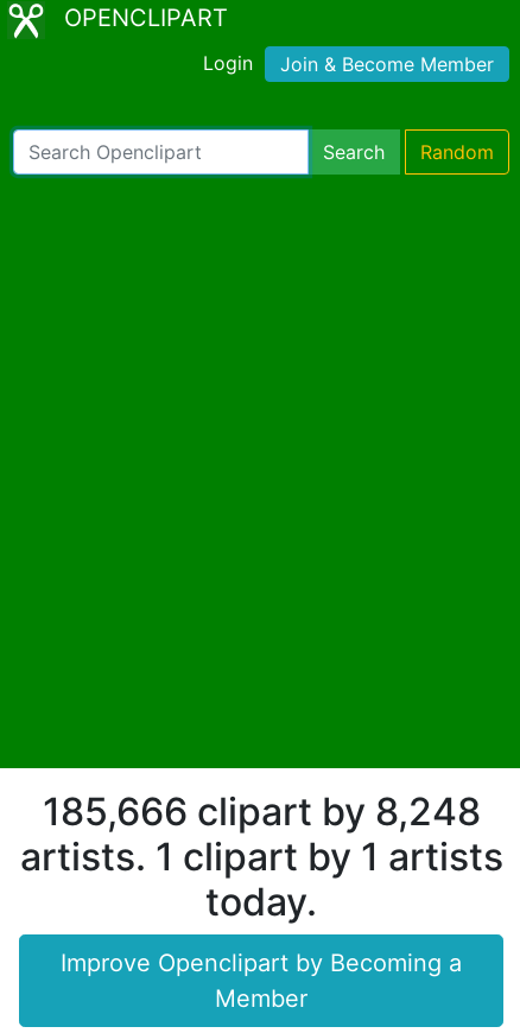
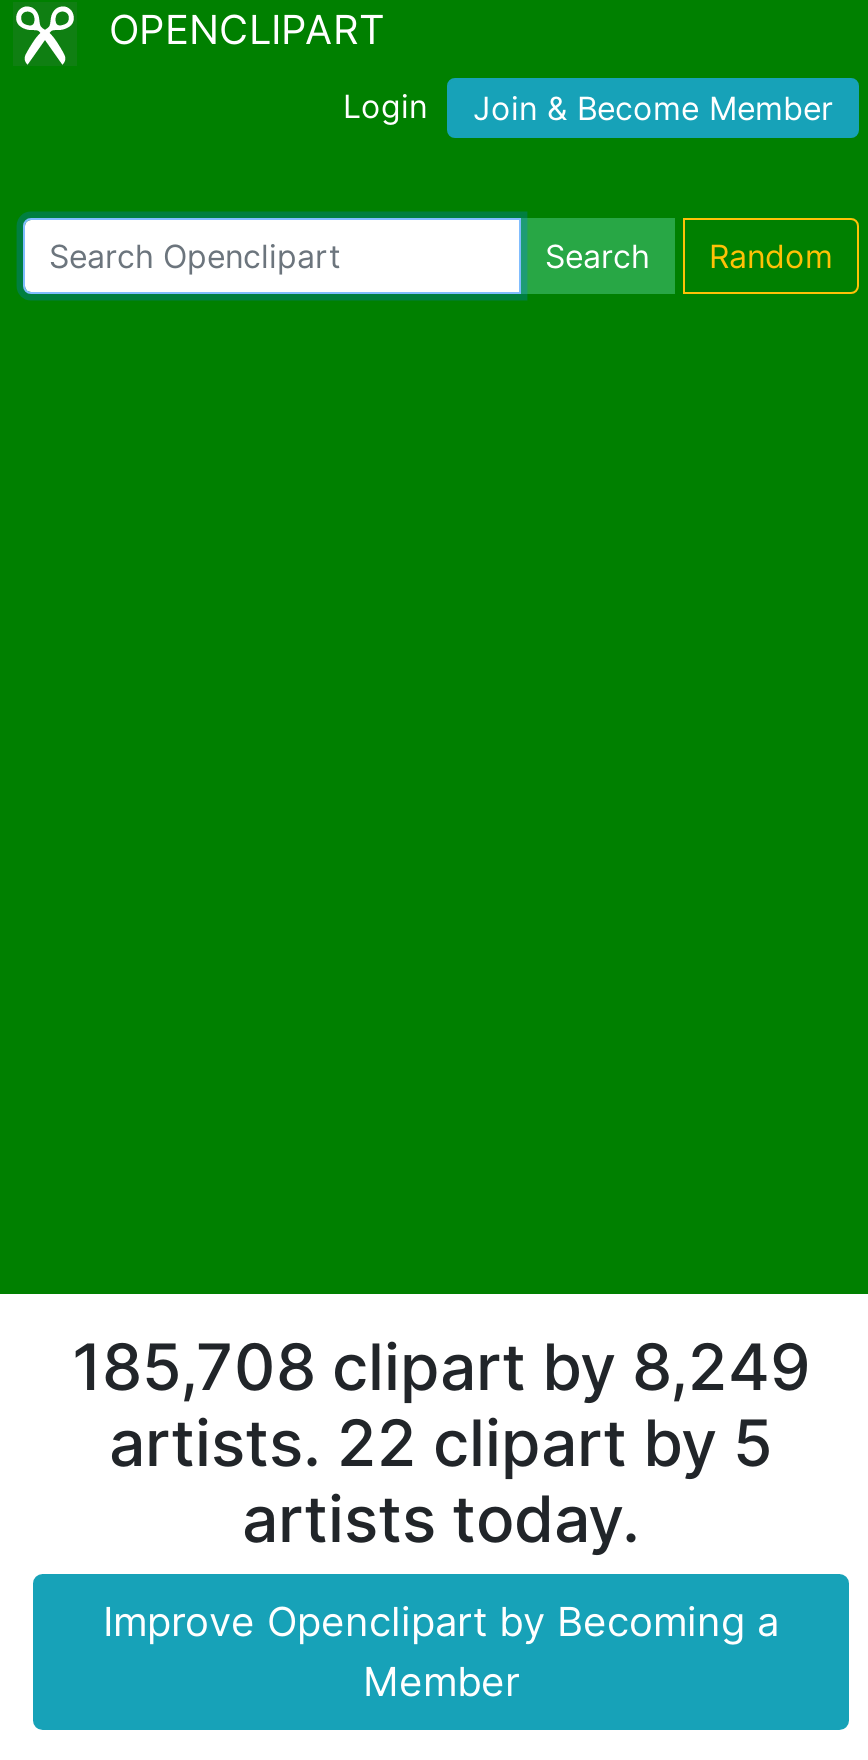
- 185,666 clipart by 8,248
- artists. 1 clipart by 1 artists
- today.
+ 185,708 clipart by 8,249
+ artists. 22 clipart by 5
+ artists today.
